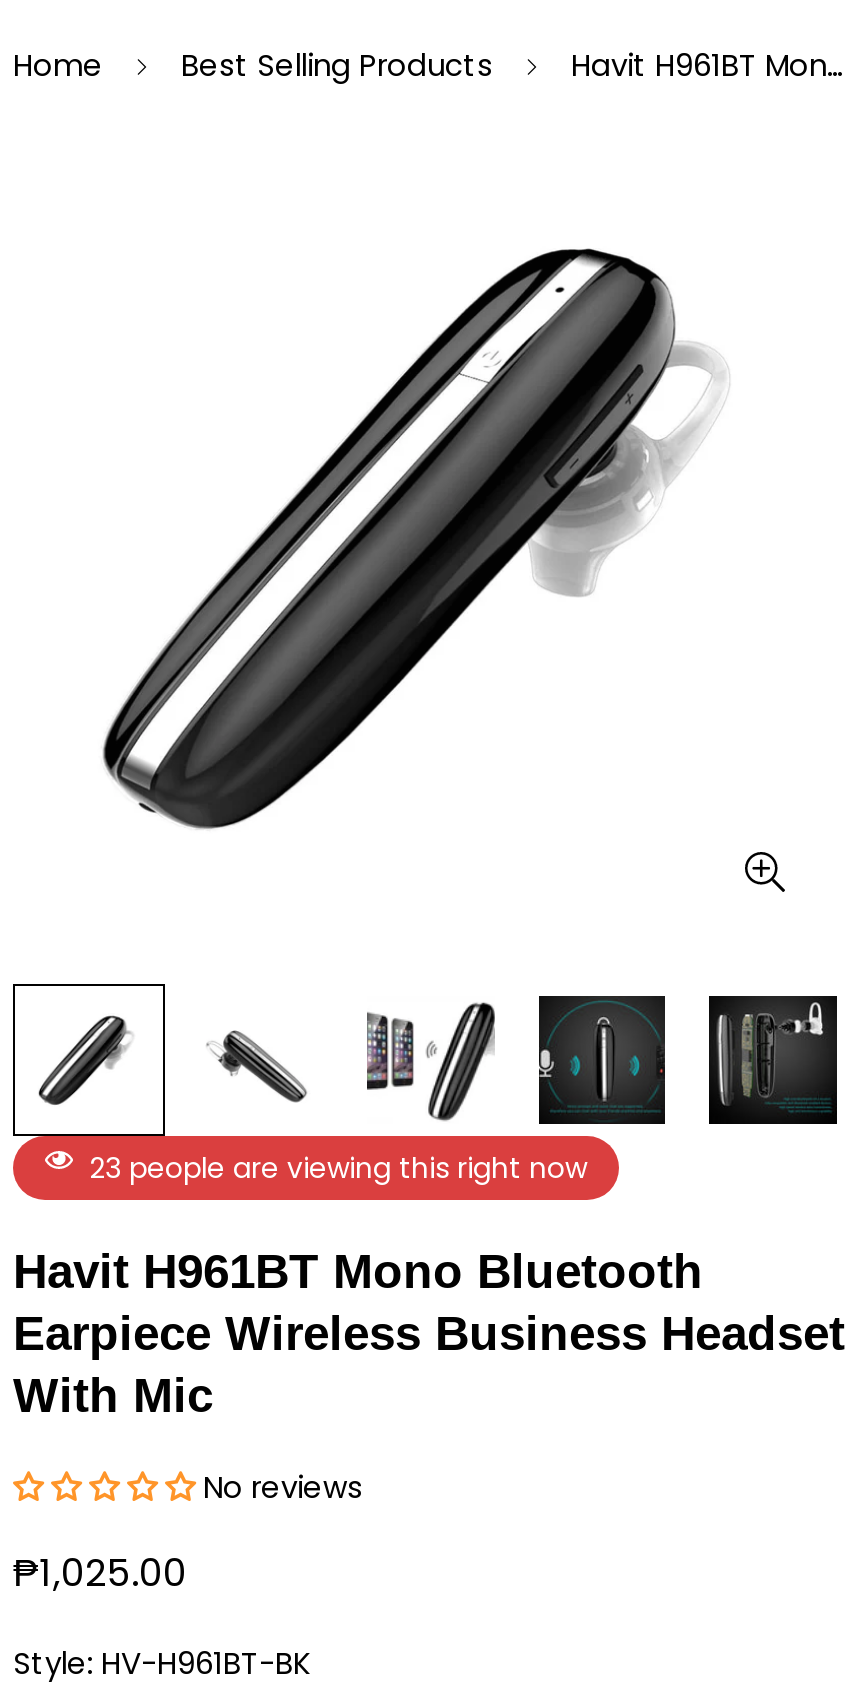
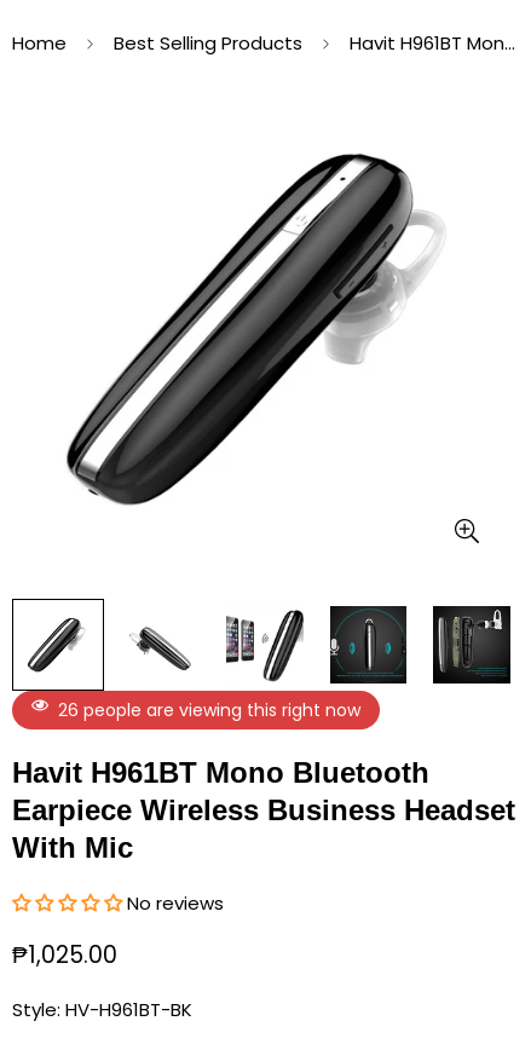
- 23 people are viewing this right now
+ 26 people are viewing this right now
